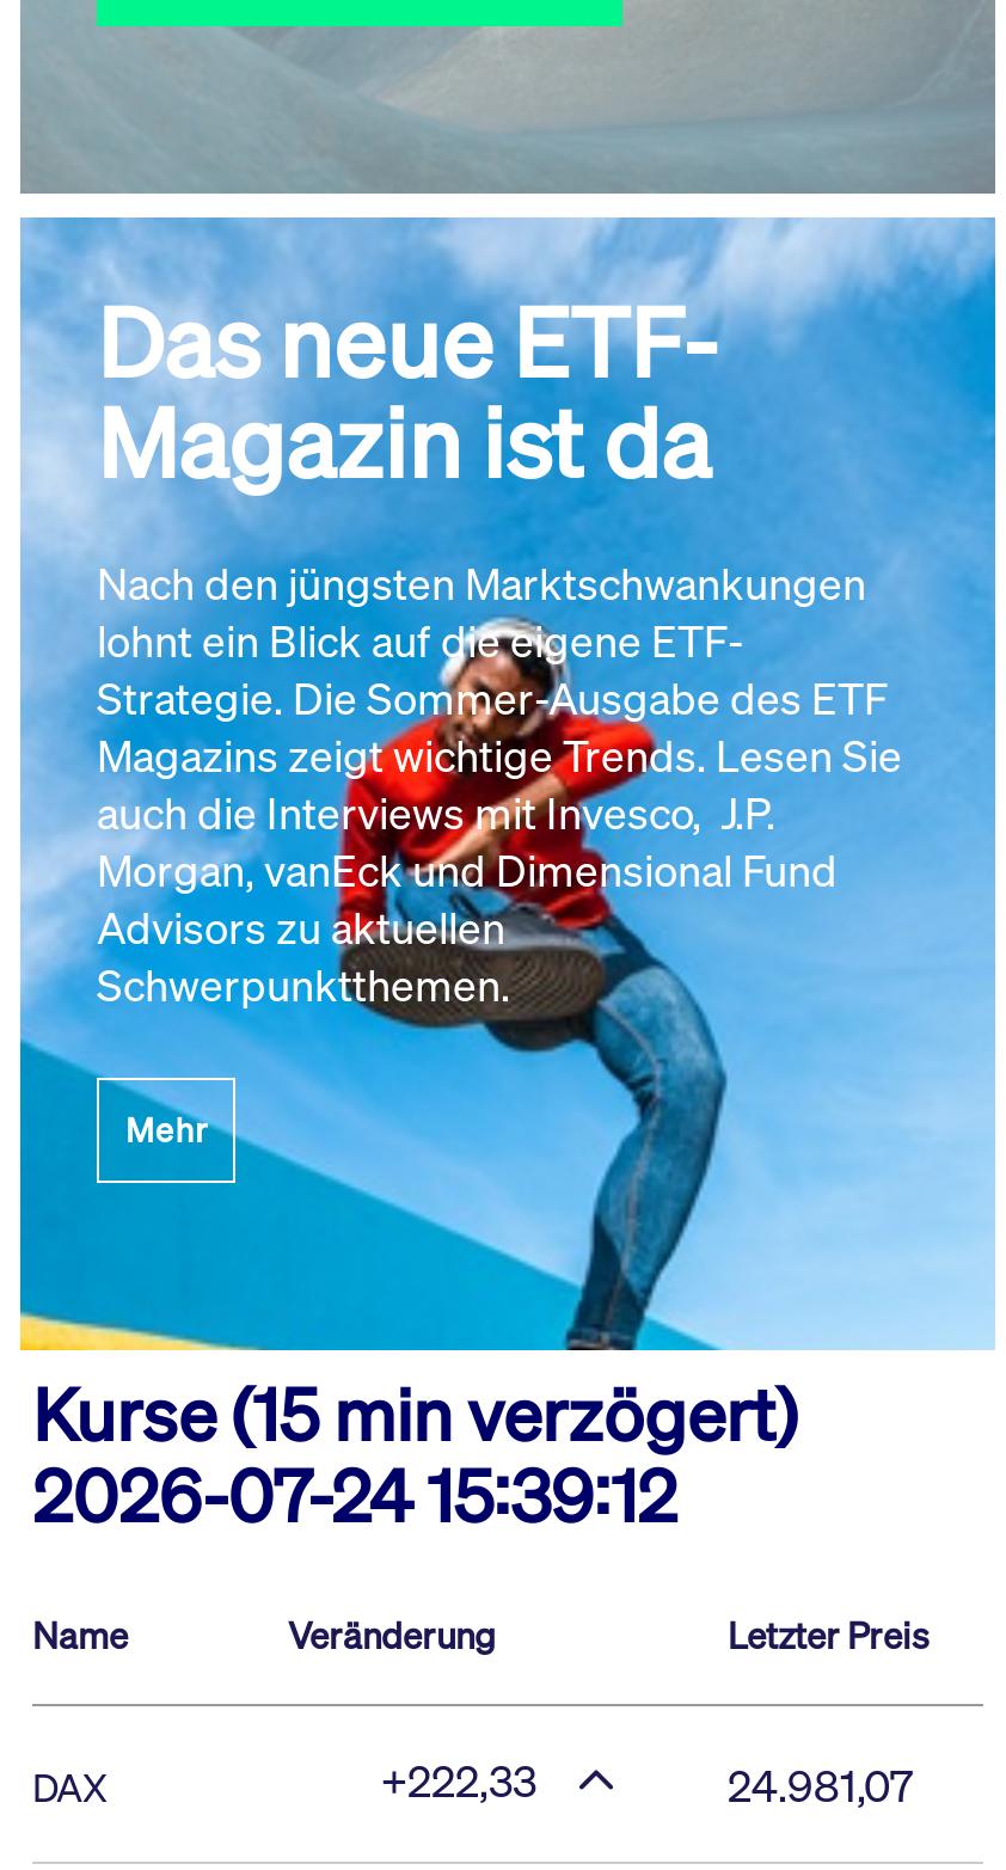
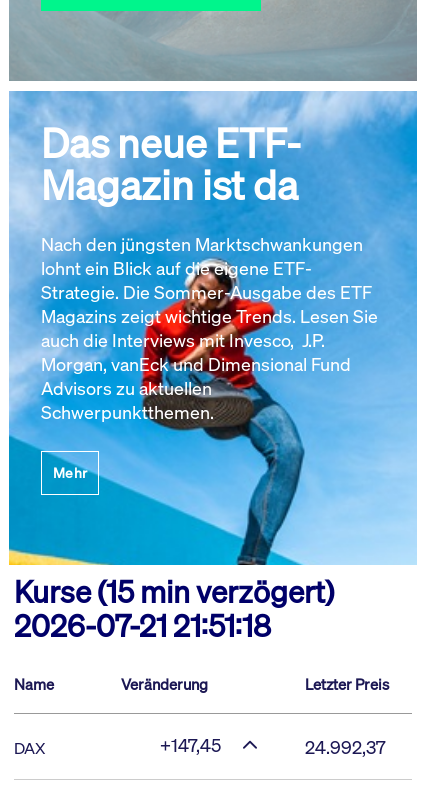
- 2026-07-24 15:39:12
+ 2026-07-21 21:51:18

- +222,33
+ +147,45

- 24.981,07
+ 24.992,37
